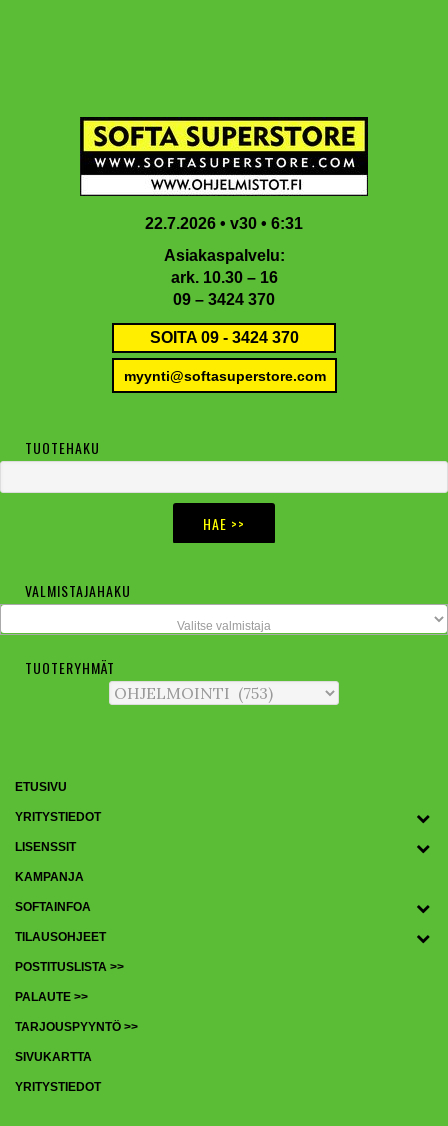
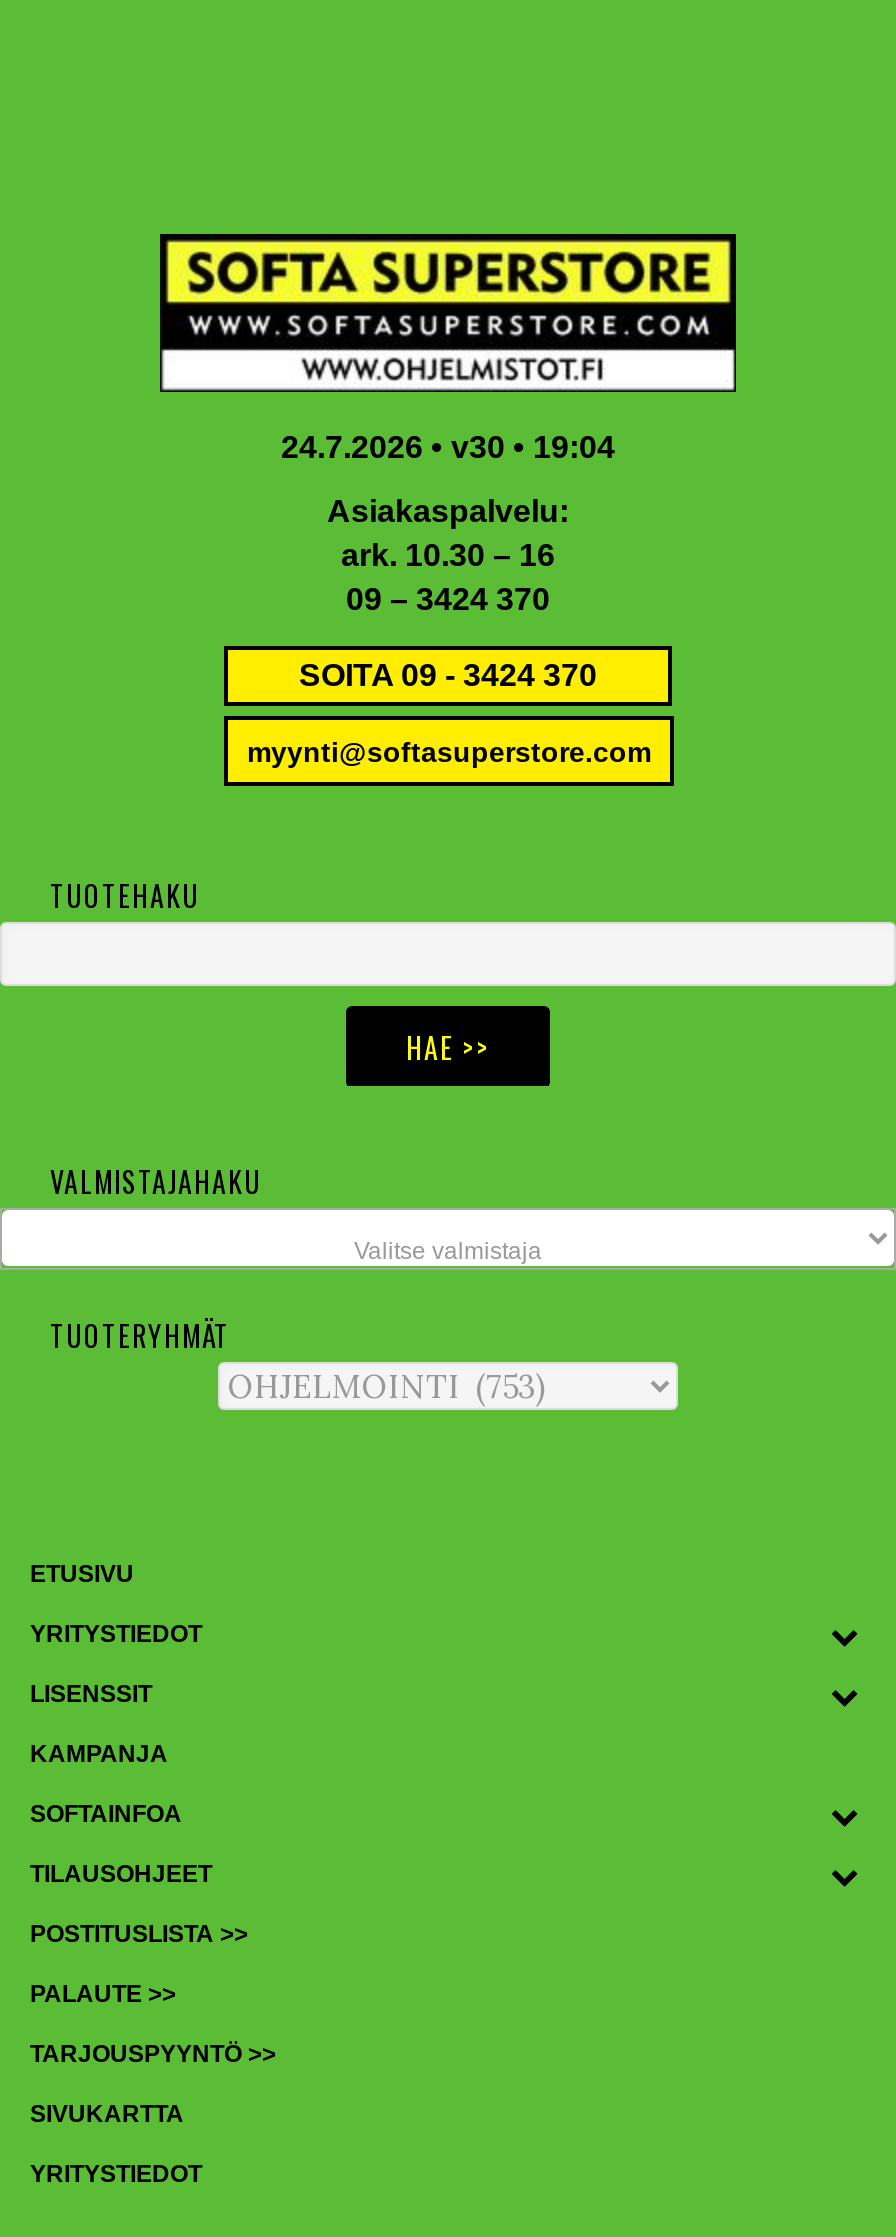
- 22.7.2026 • v30 • 6:31
+ 24.7.2026 • v30 • 19:04
